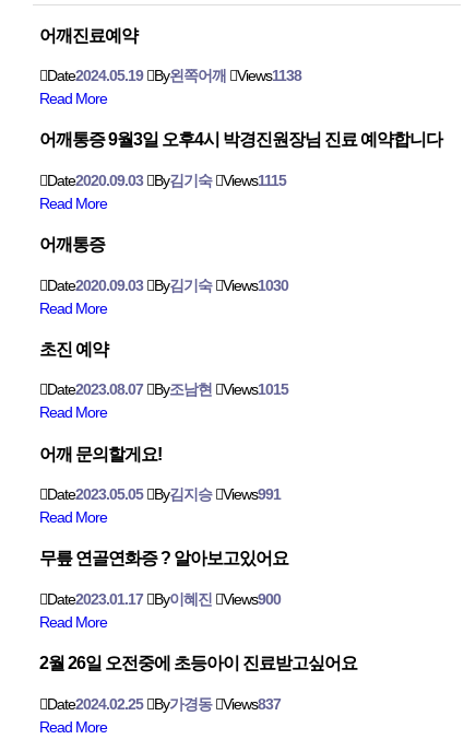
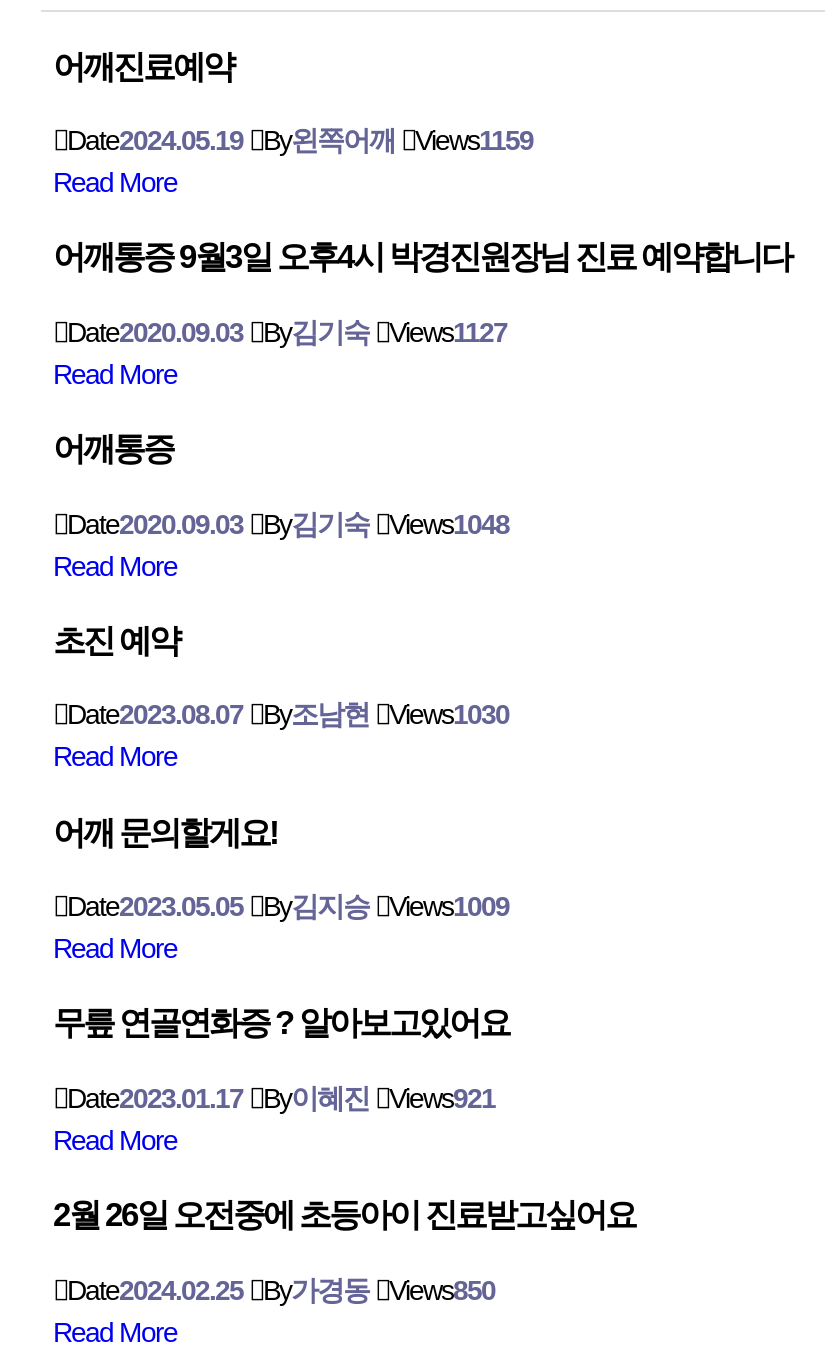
- Views1138
+ Views1159

- Views1115
+ Views1127

- Views1030
+ Views1048

- Views1015
+ Views1030

- Views991
+ Views1009

- Views900
+ Views921

- Views837
+ Views850
